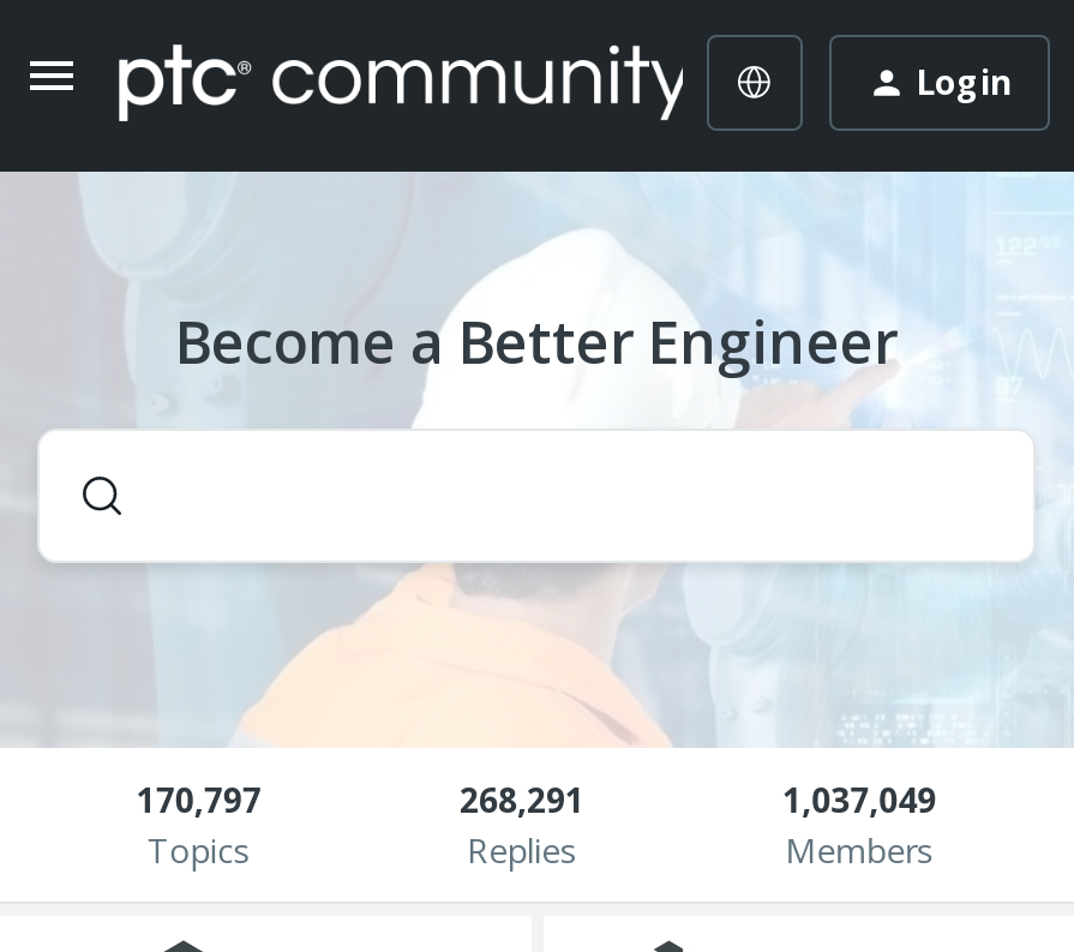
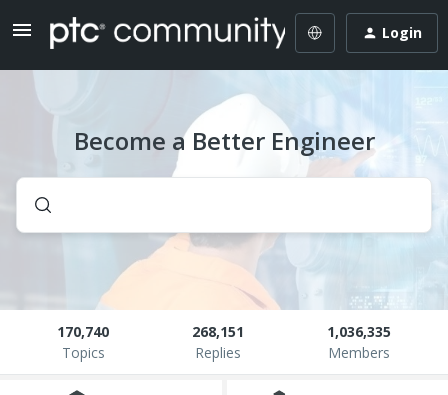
- 170,797
+ 170,740

- 268,291
+ 268,151

- 1,037,049
+ 1,036,335
